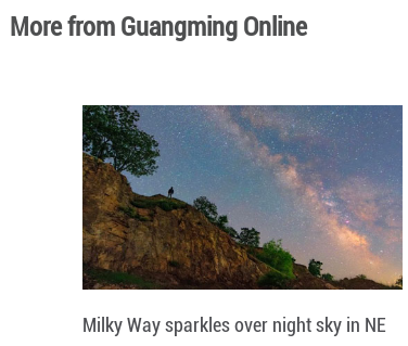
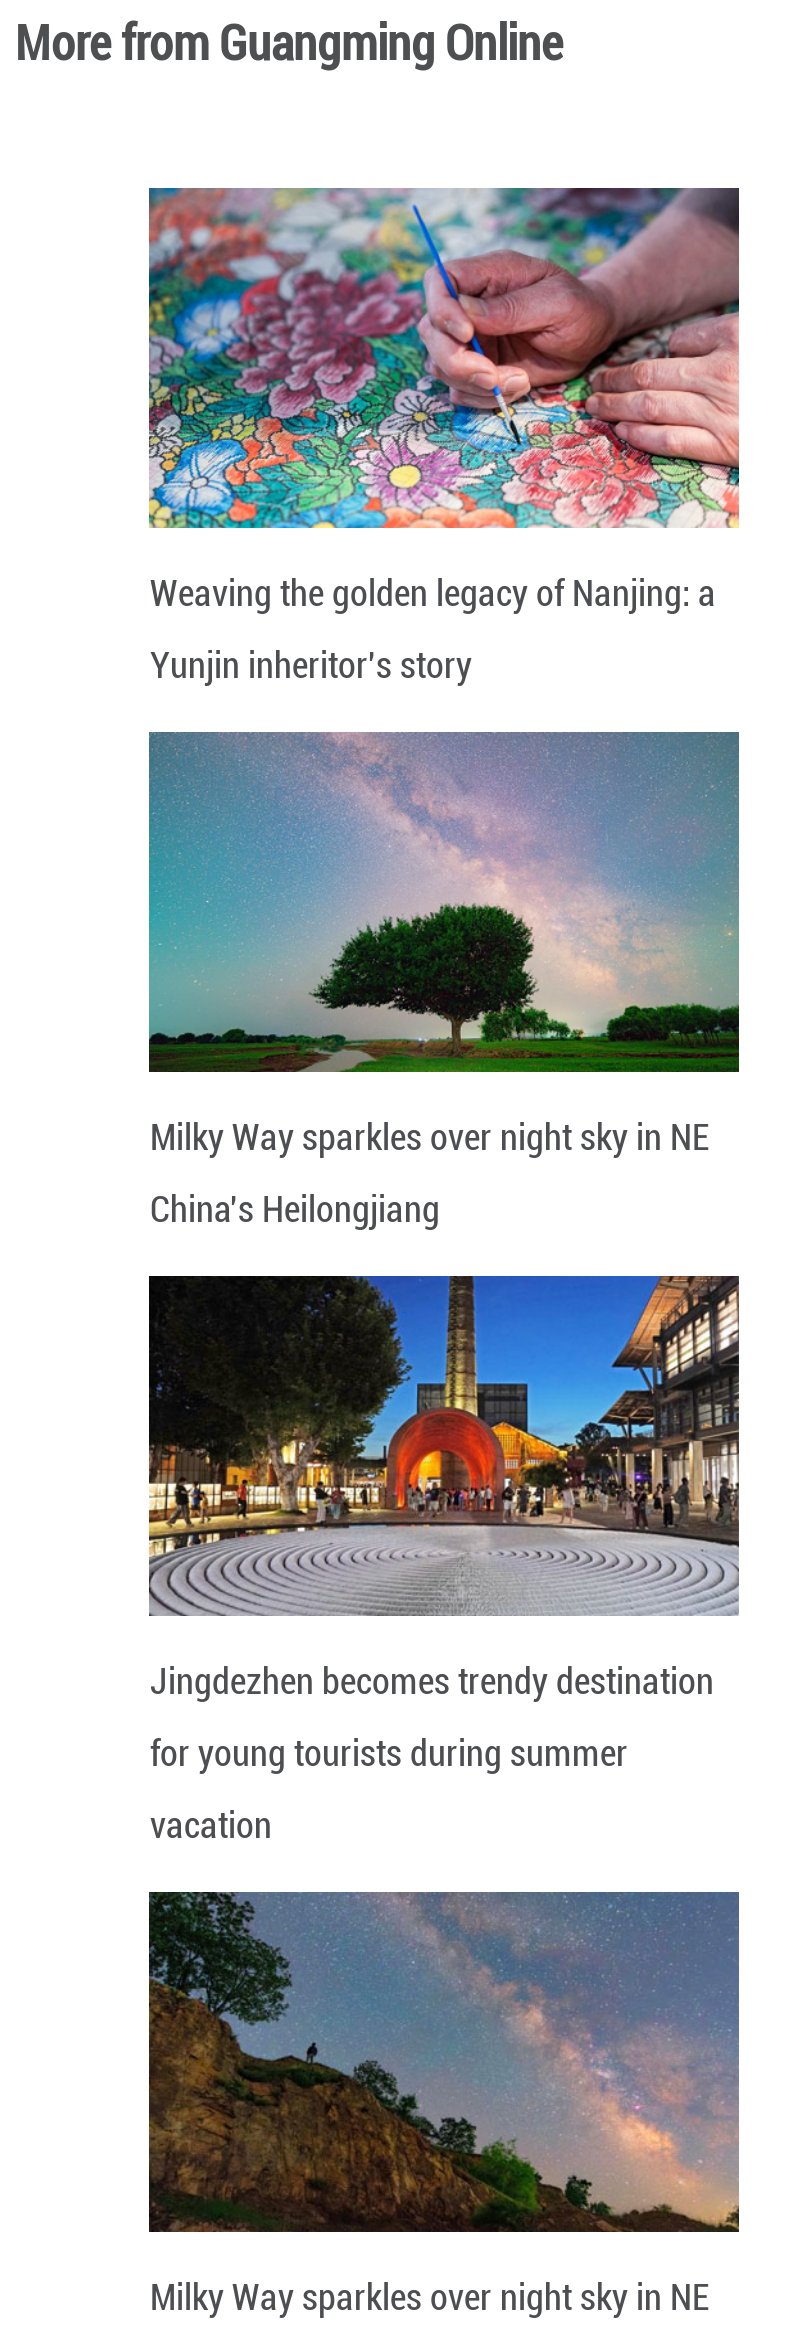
+ [image]
+ Weaving the golden legacy of Nanjing: a
+ Yunjin inheritor's story

+ [image]
+ Milky Way sparkles over night sky in NE
+ China's Heilongjiang

+ [image]
+ Jingdezhen becomes trendy destination
+ for young tourists during summer
+ vacation
